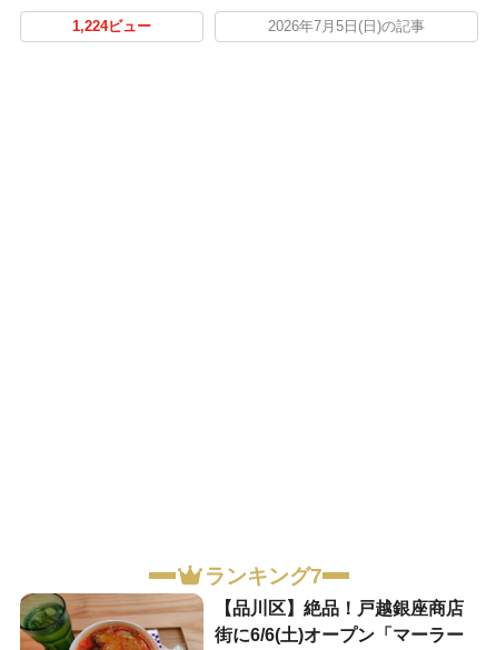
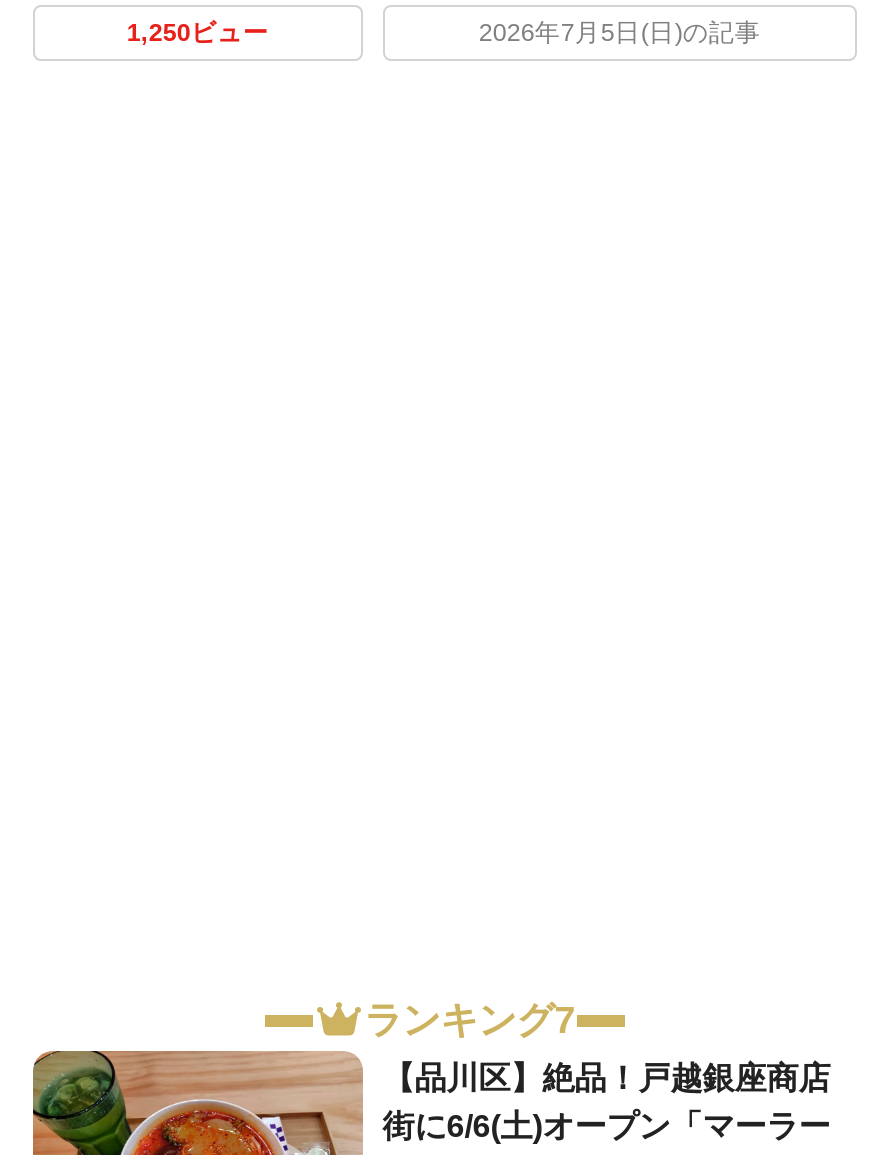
- 1,224ビュー
+ 1,250ビュー
